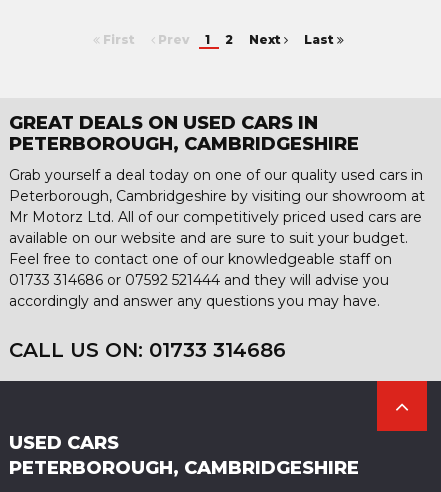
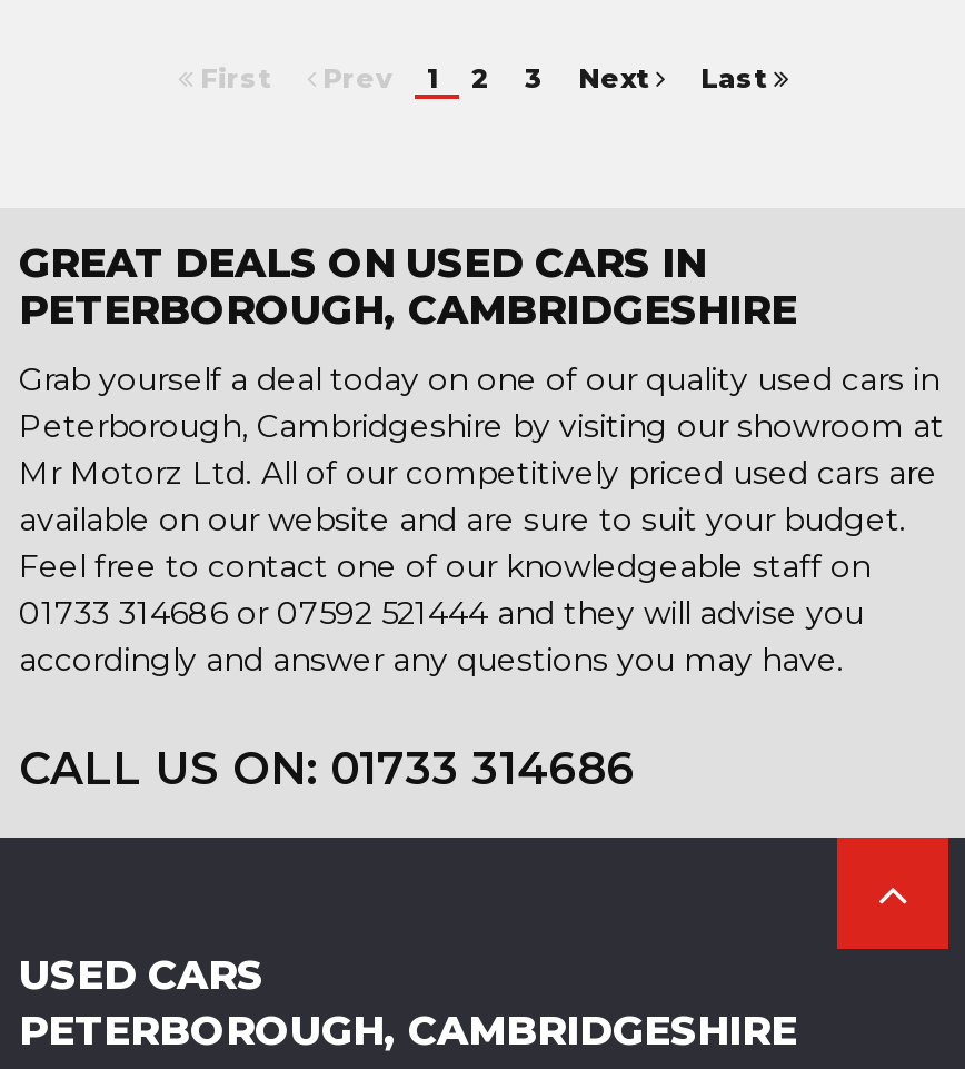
+ 3
